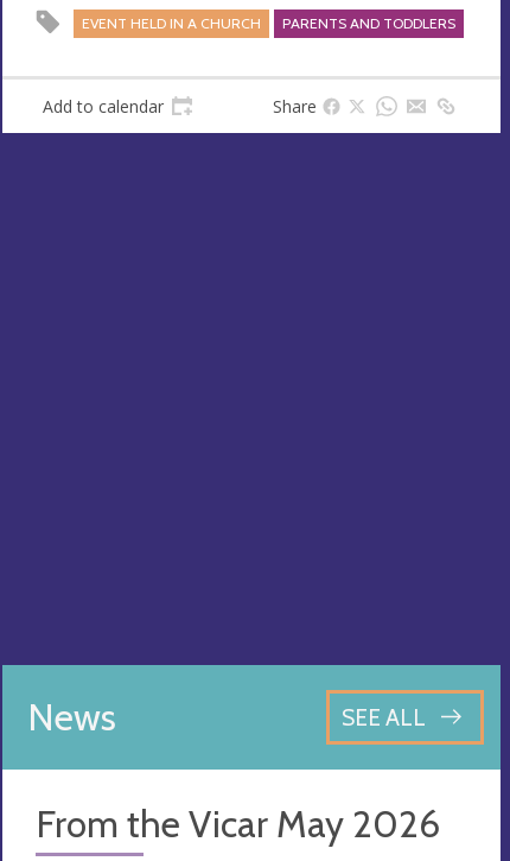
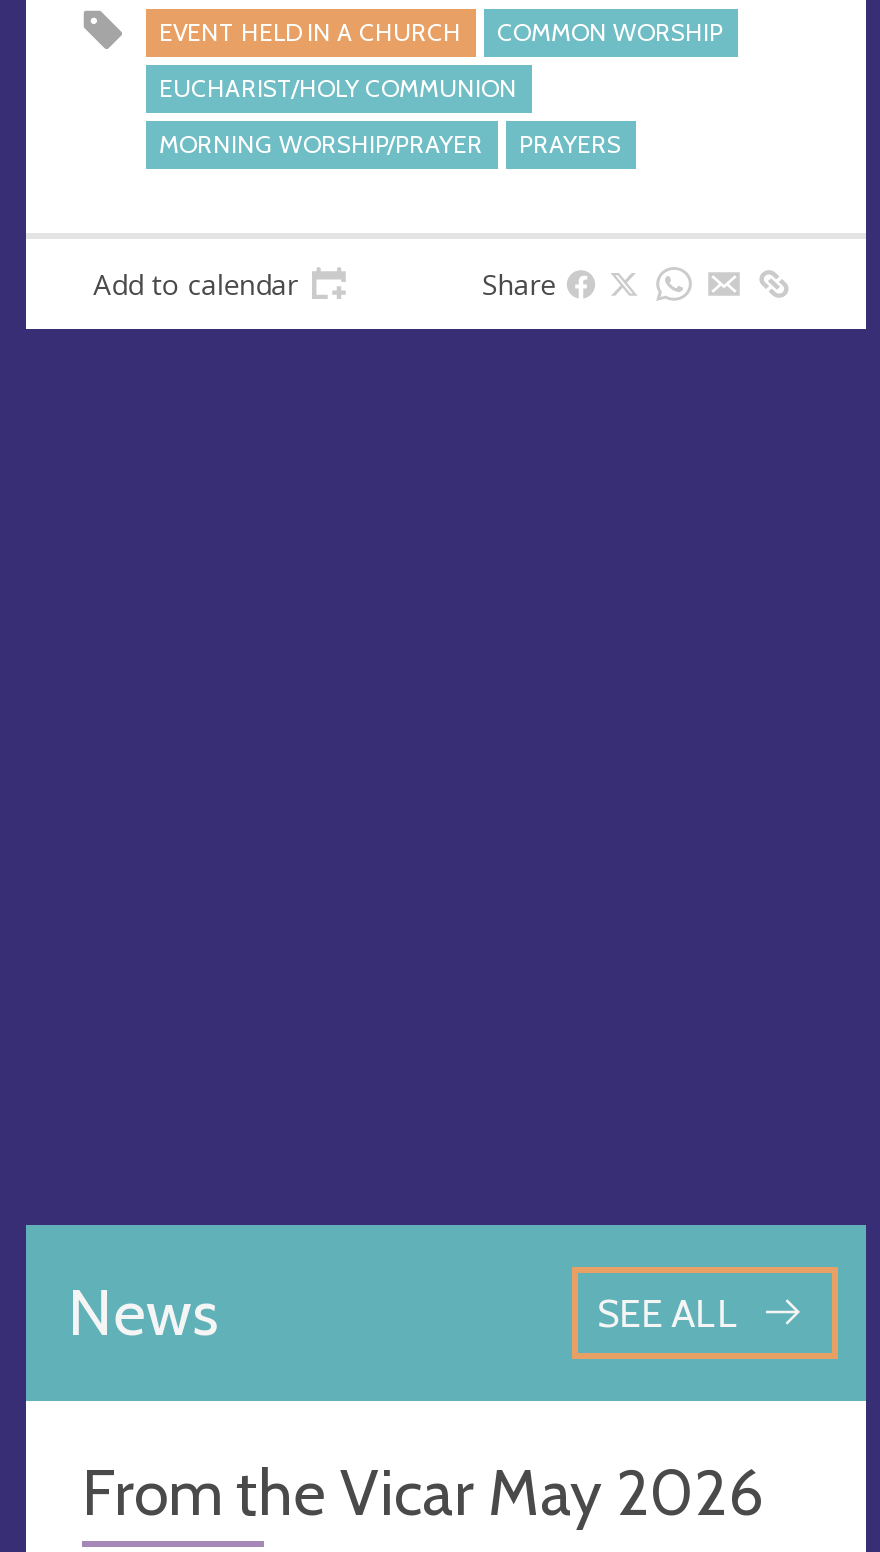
- PARENTS AND TODDLERS
+ COMMON WORSHIP
+ EUCHARIST/HOLY COMMUNION
+ MORNING WORSHIP/PRAYER
+ PRAYERS
